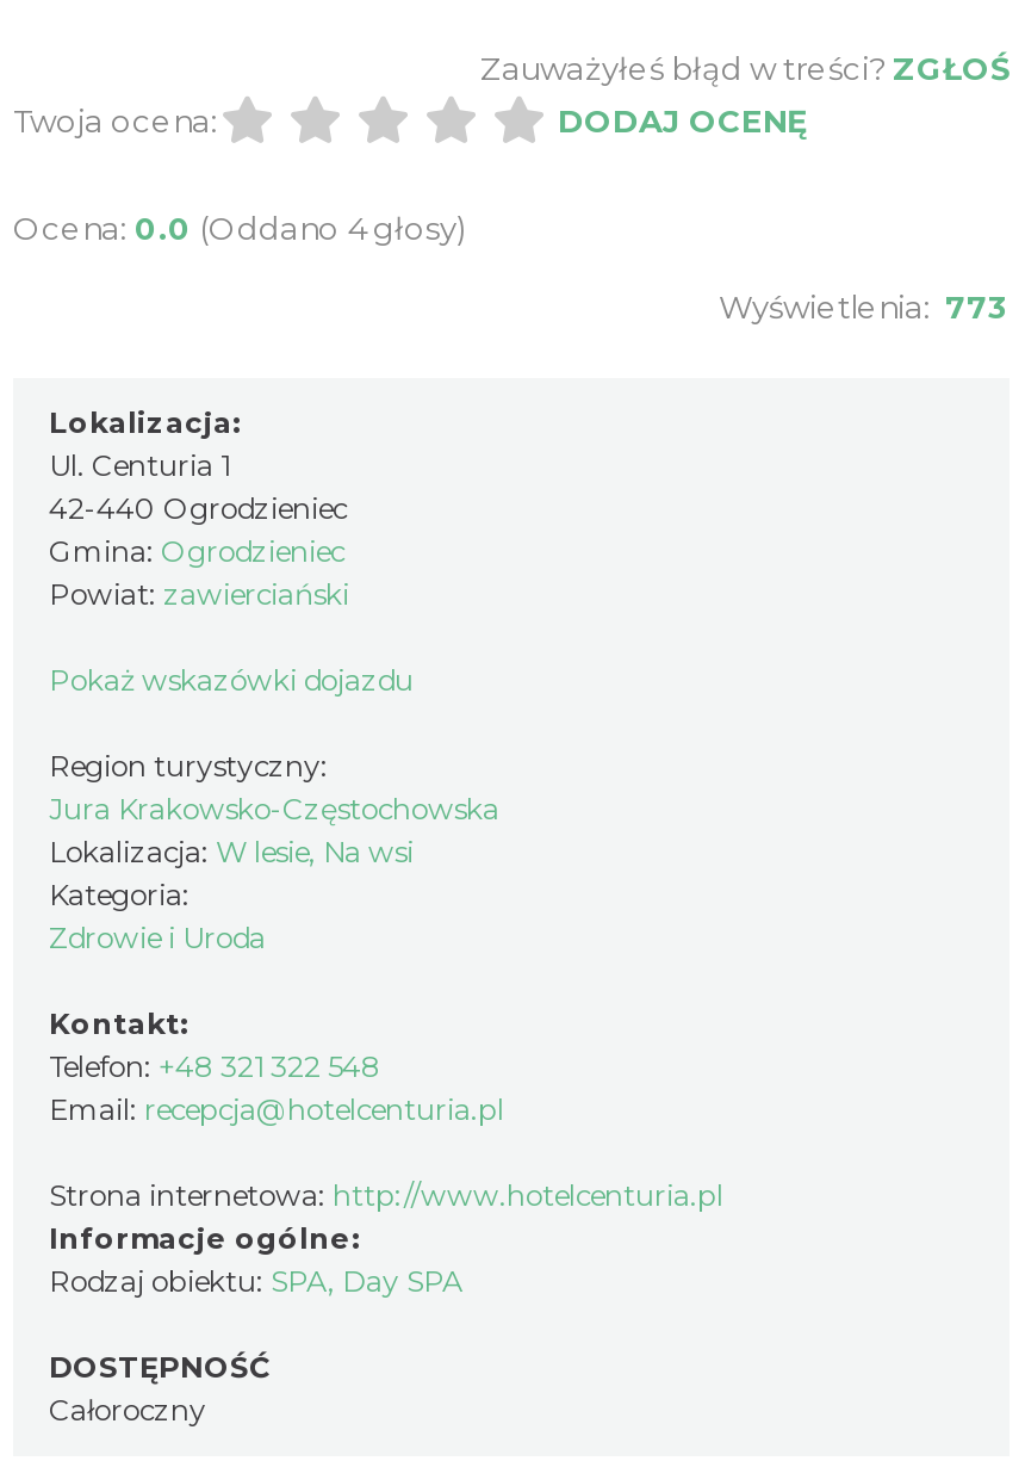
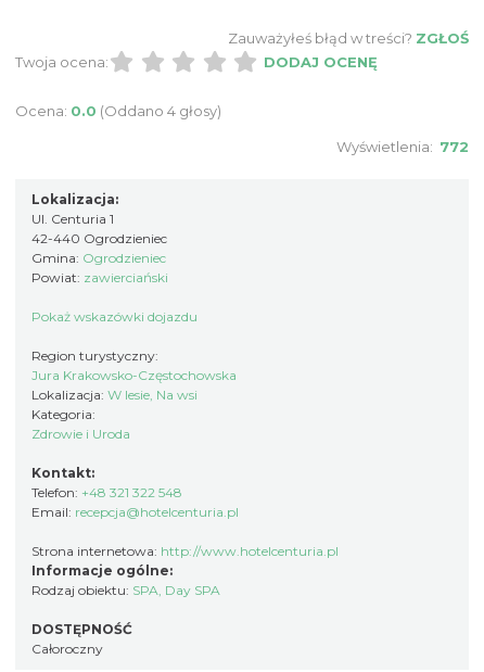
- Wyświetlenia: 773
+ Wyświetlenia: 772
